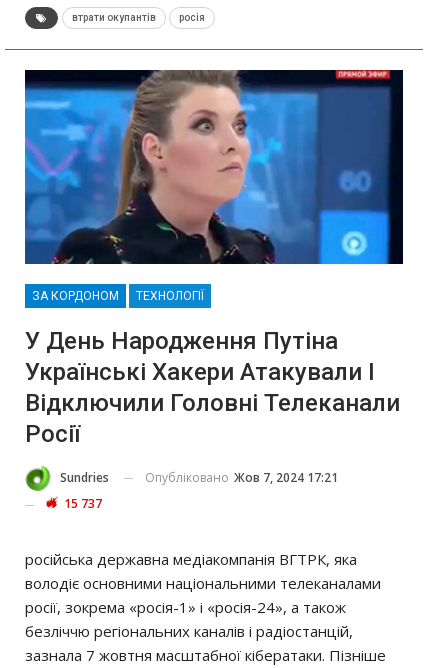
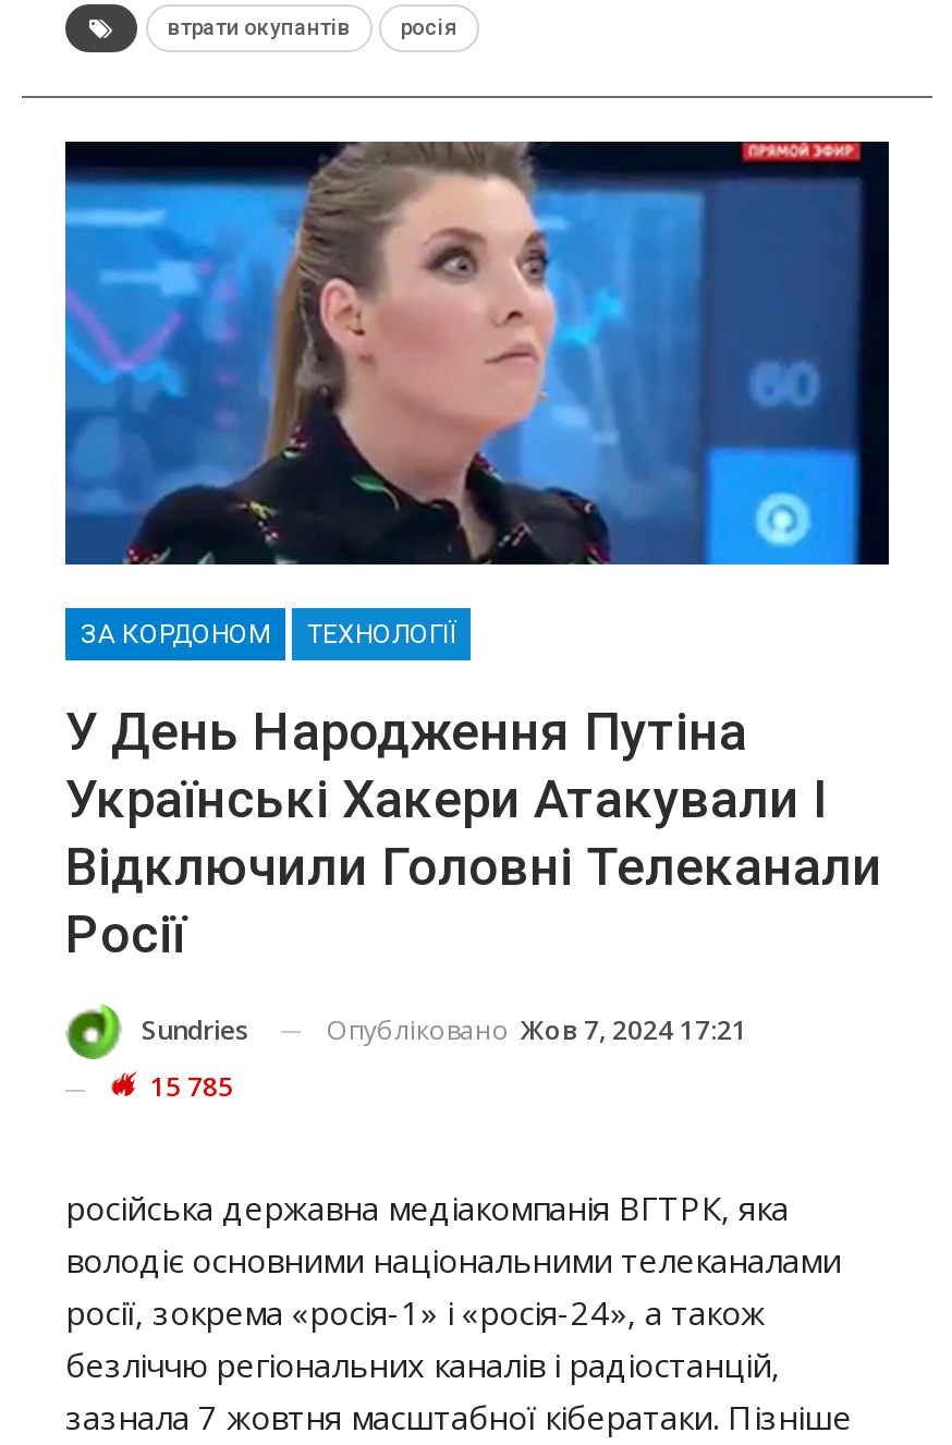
- 15 737
+ 15 785
